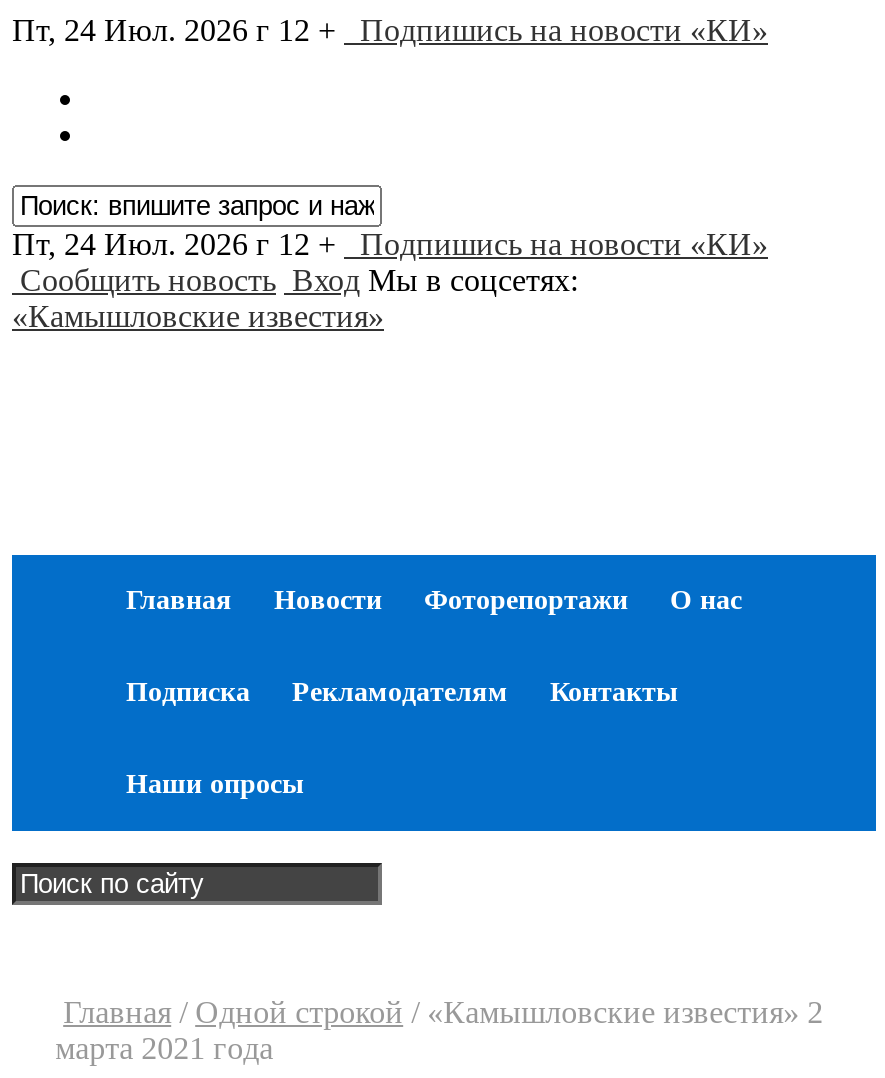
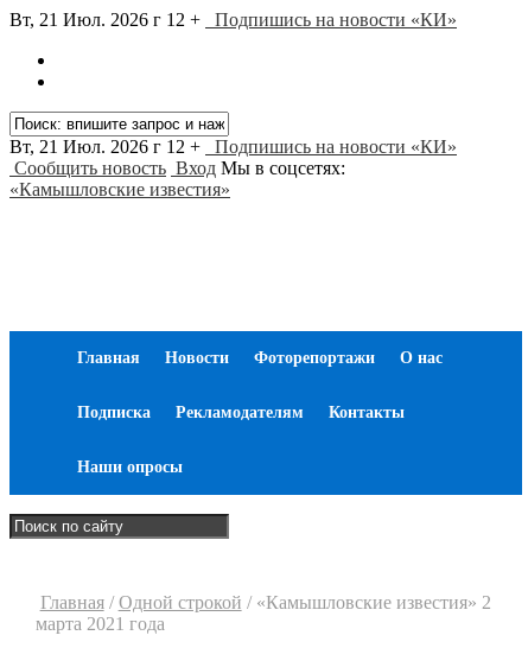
- Пт, 24 Июл. 2026 г 12 + Подпишись на новости «КИ»
+ Вт, 21 Июл. 2026 г 12 + Подпишись на новости «КИ»

- Пт, 24 Июл. 2026 г 12 + Подпишись на новости «КИ»
+ Вт, 21 Июл. 2026 г 12 + Подпишись на новости «КИ»
